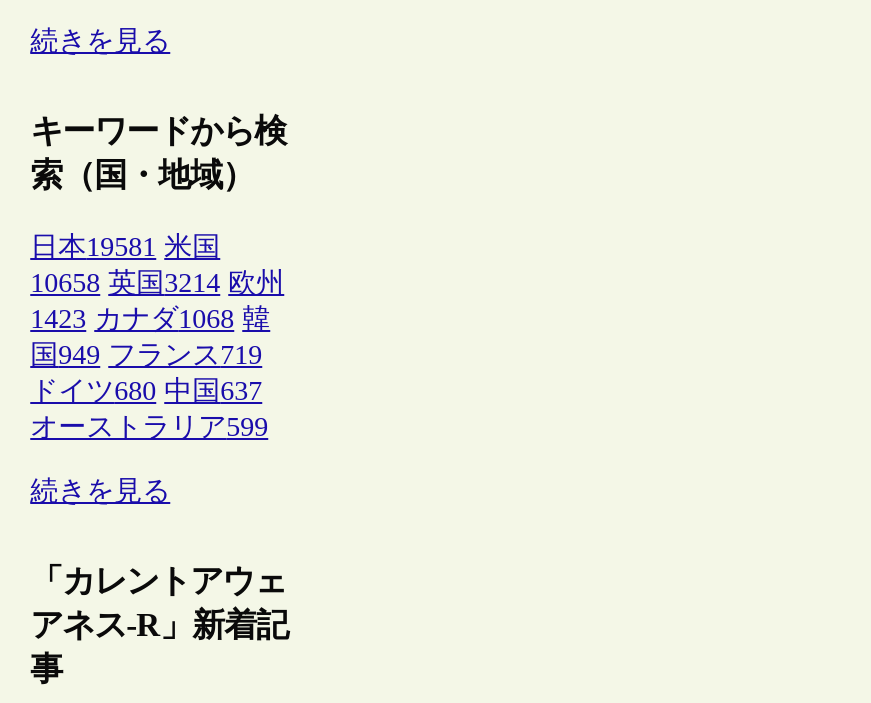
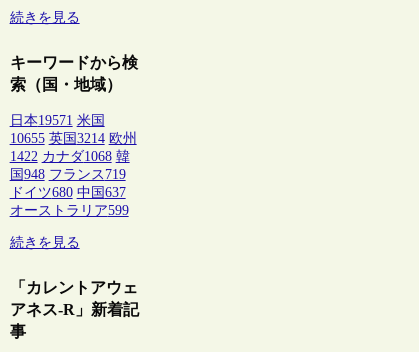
- 日本19581 米国
+ 日本19571 米国

- 10658 英国3214 欧州
+ 10655 英国3214 欧州

- 1423 カナダ1068 韓
+ 1422 カナダ1068 韓

- 国949 フランス719
+ 国948 フランス719
